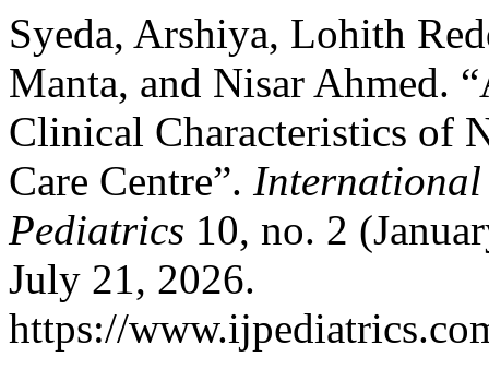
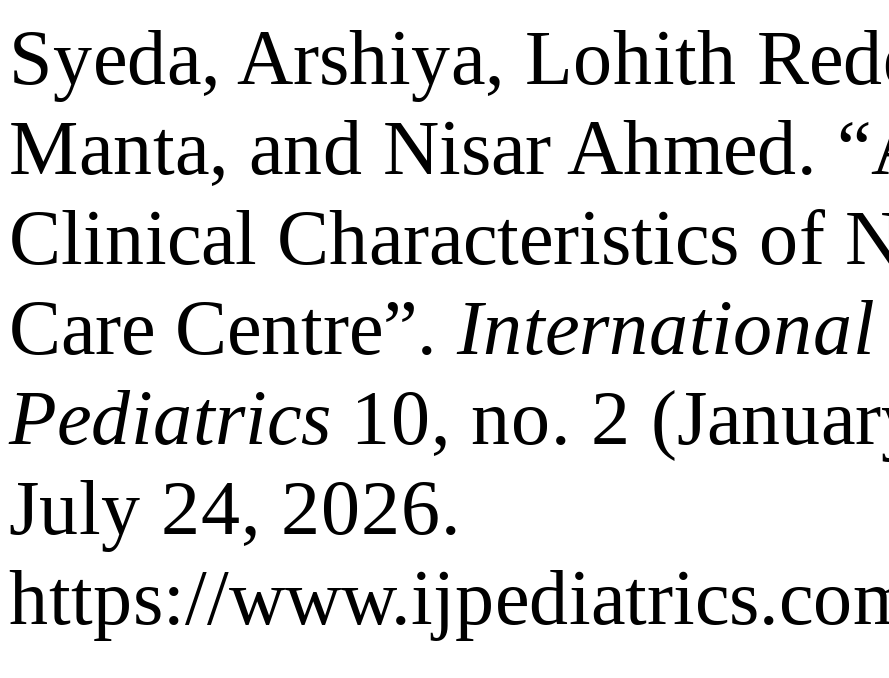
- July 21, 2026.
+ July 24, 2026.
